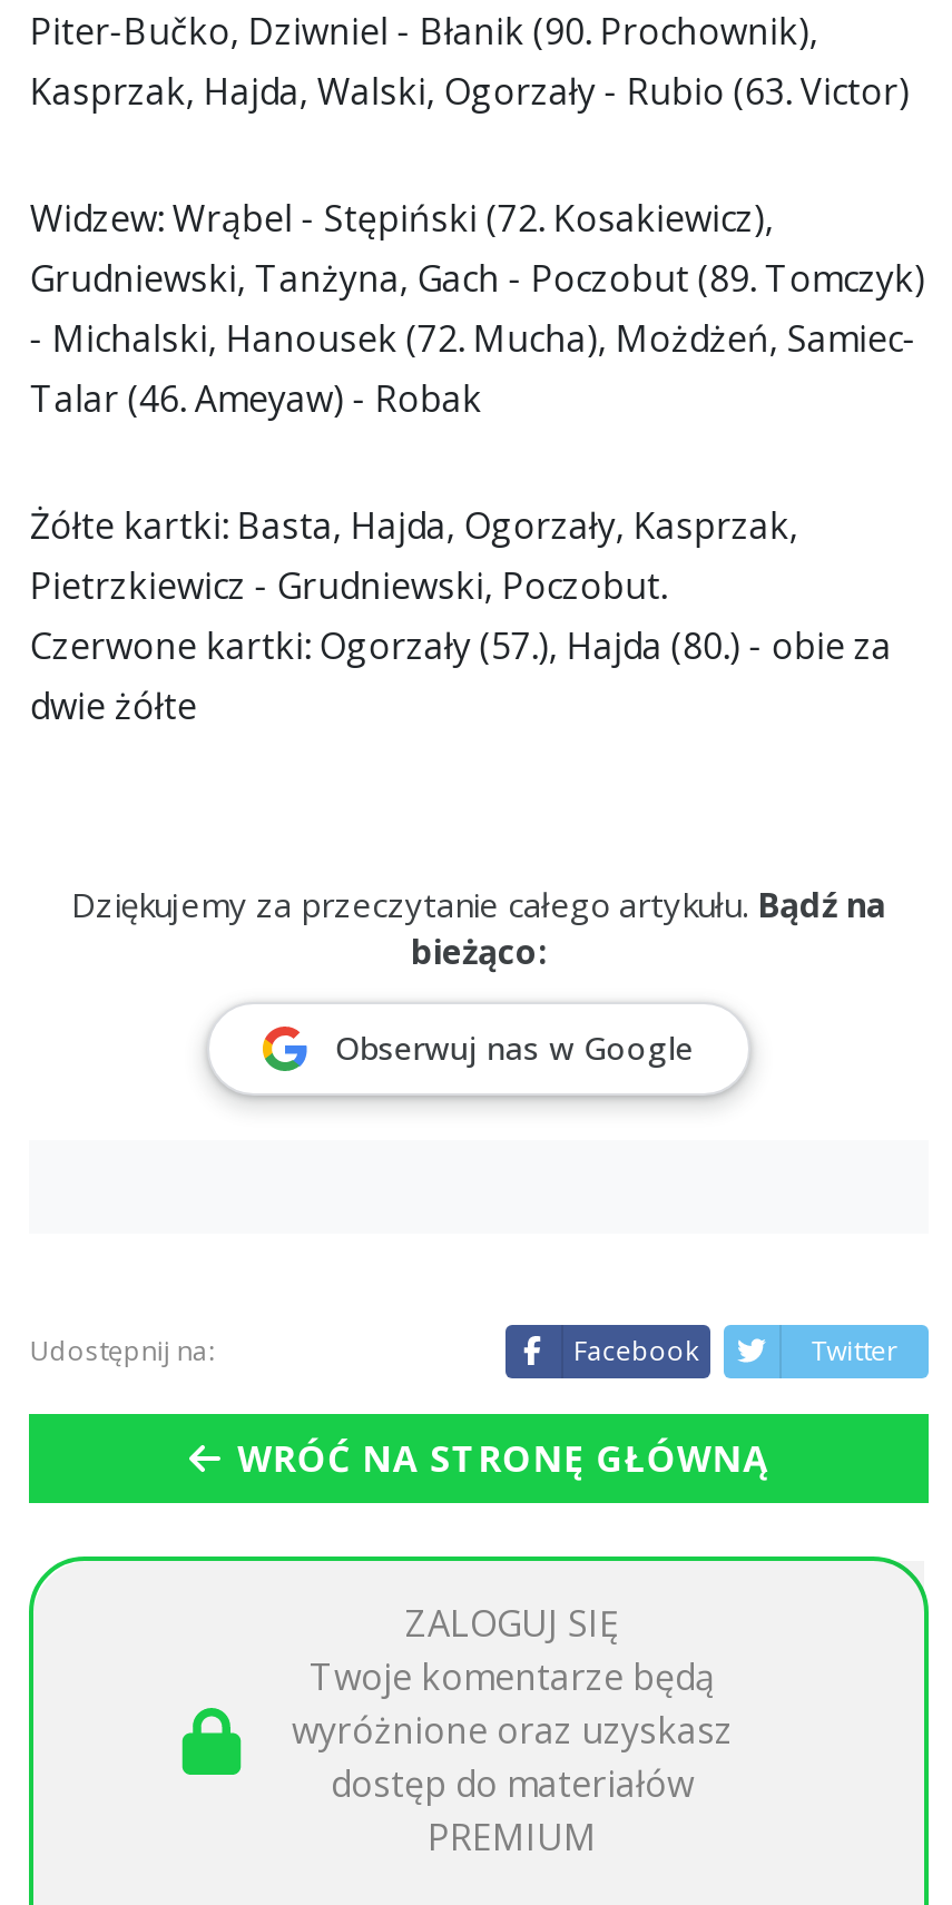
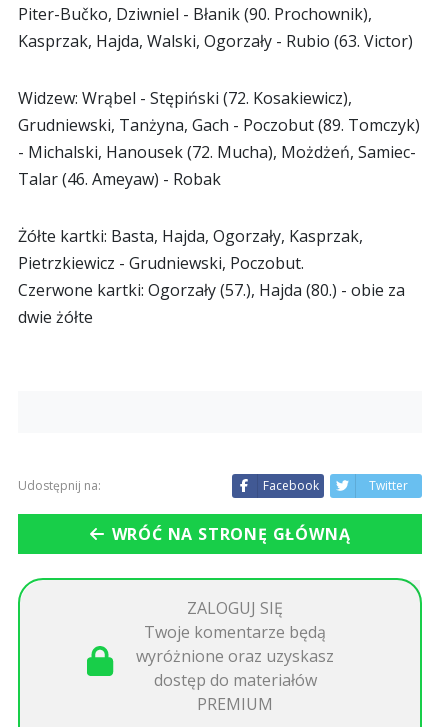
- Dziękujemy za przeczytanie całego artykułu. Bądź na
- bieżąco:
- Obserwuj nas w Google
